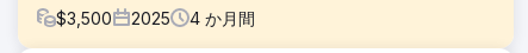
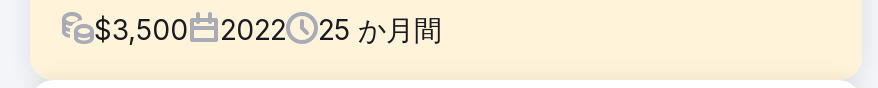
- 2025
+ 2022

- 4 か月間
+ 25 か月間
